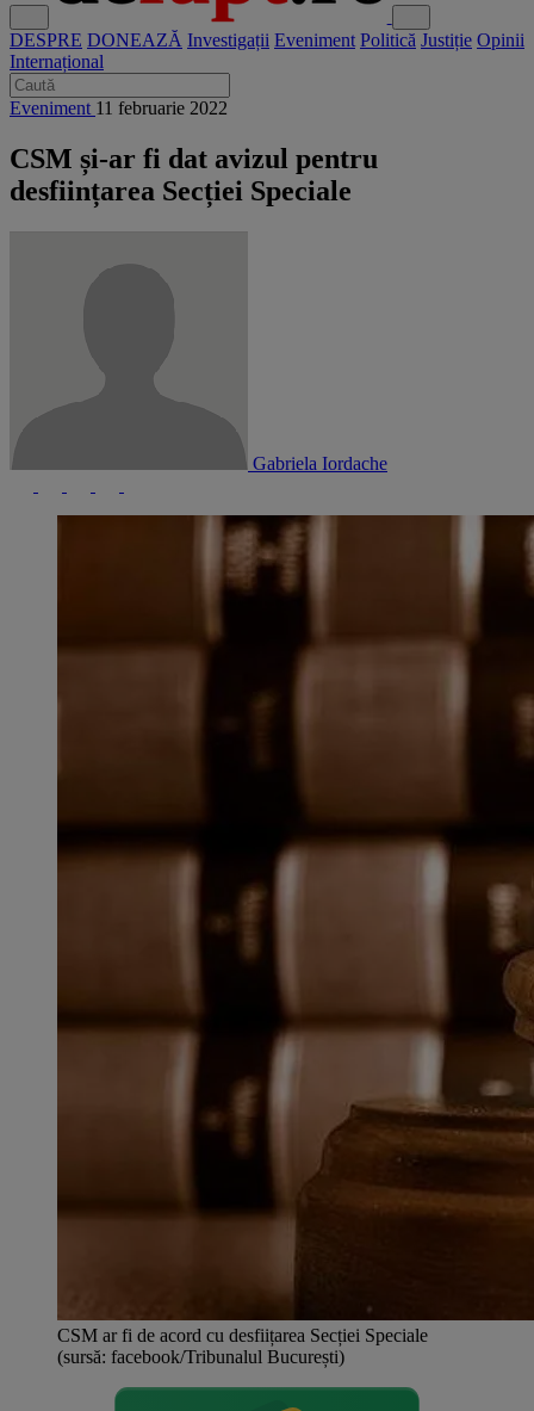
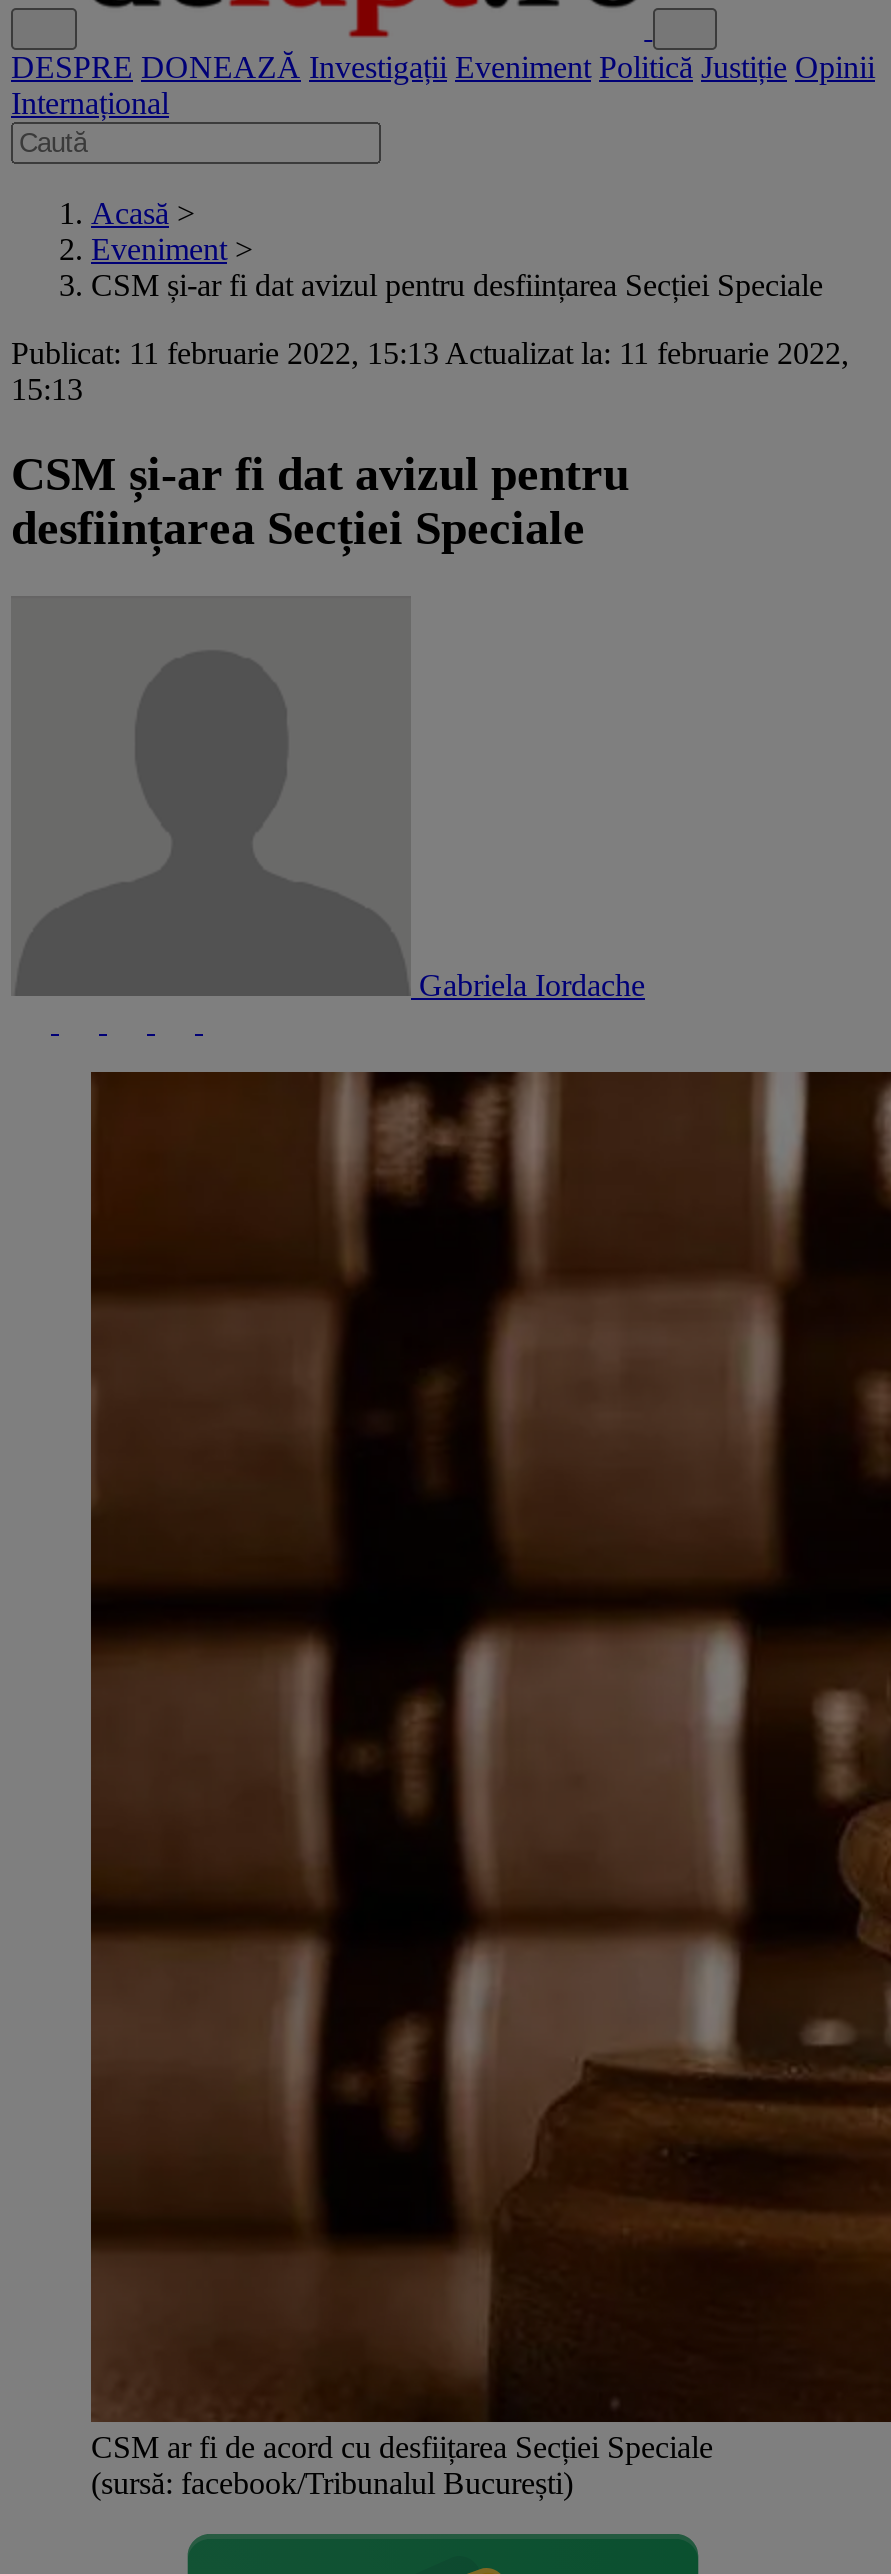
- Eveniment11 februarie 2022
+ Acasă >
+ Eveniment >
+ CSM și-ar fi dat avizul pentru desființarea Secției Speciale
+ Publicat: 11 februarie 2022, 15:13 Actualizat la: 11 februarie 2022,
+ 15:13
